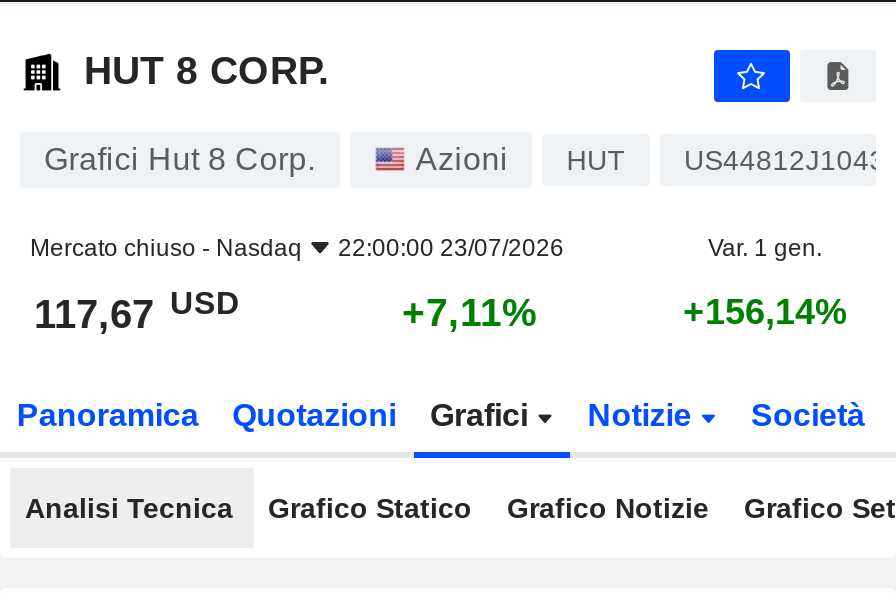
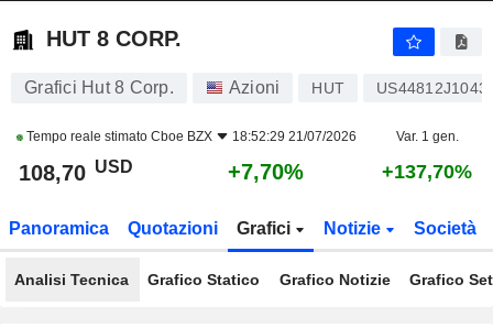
- Mercato chiuso - Nasdaq
- 22:00:00 23/07/2026
+ Tempo reale stimato Cboe BZX
+ 18:52:29 21/07/2026

- 117,67 USD
+ 108,70 USD

- +7,11%
+ +7,70%

- +156,14%
+ +137,70%
